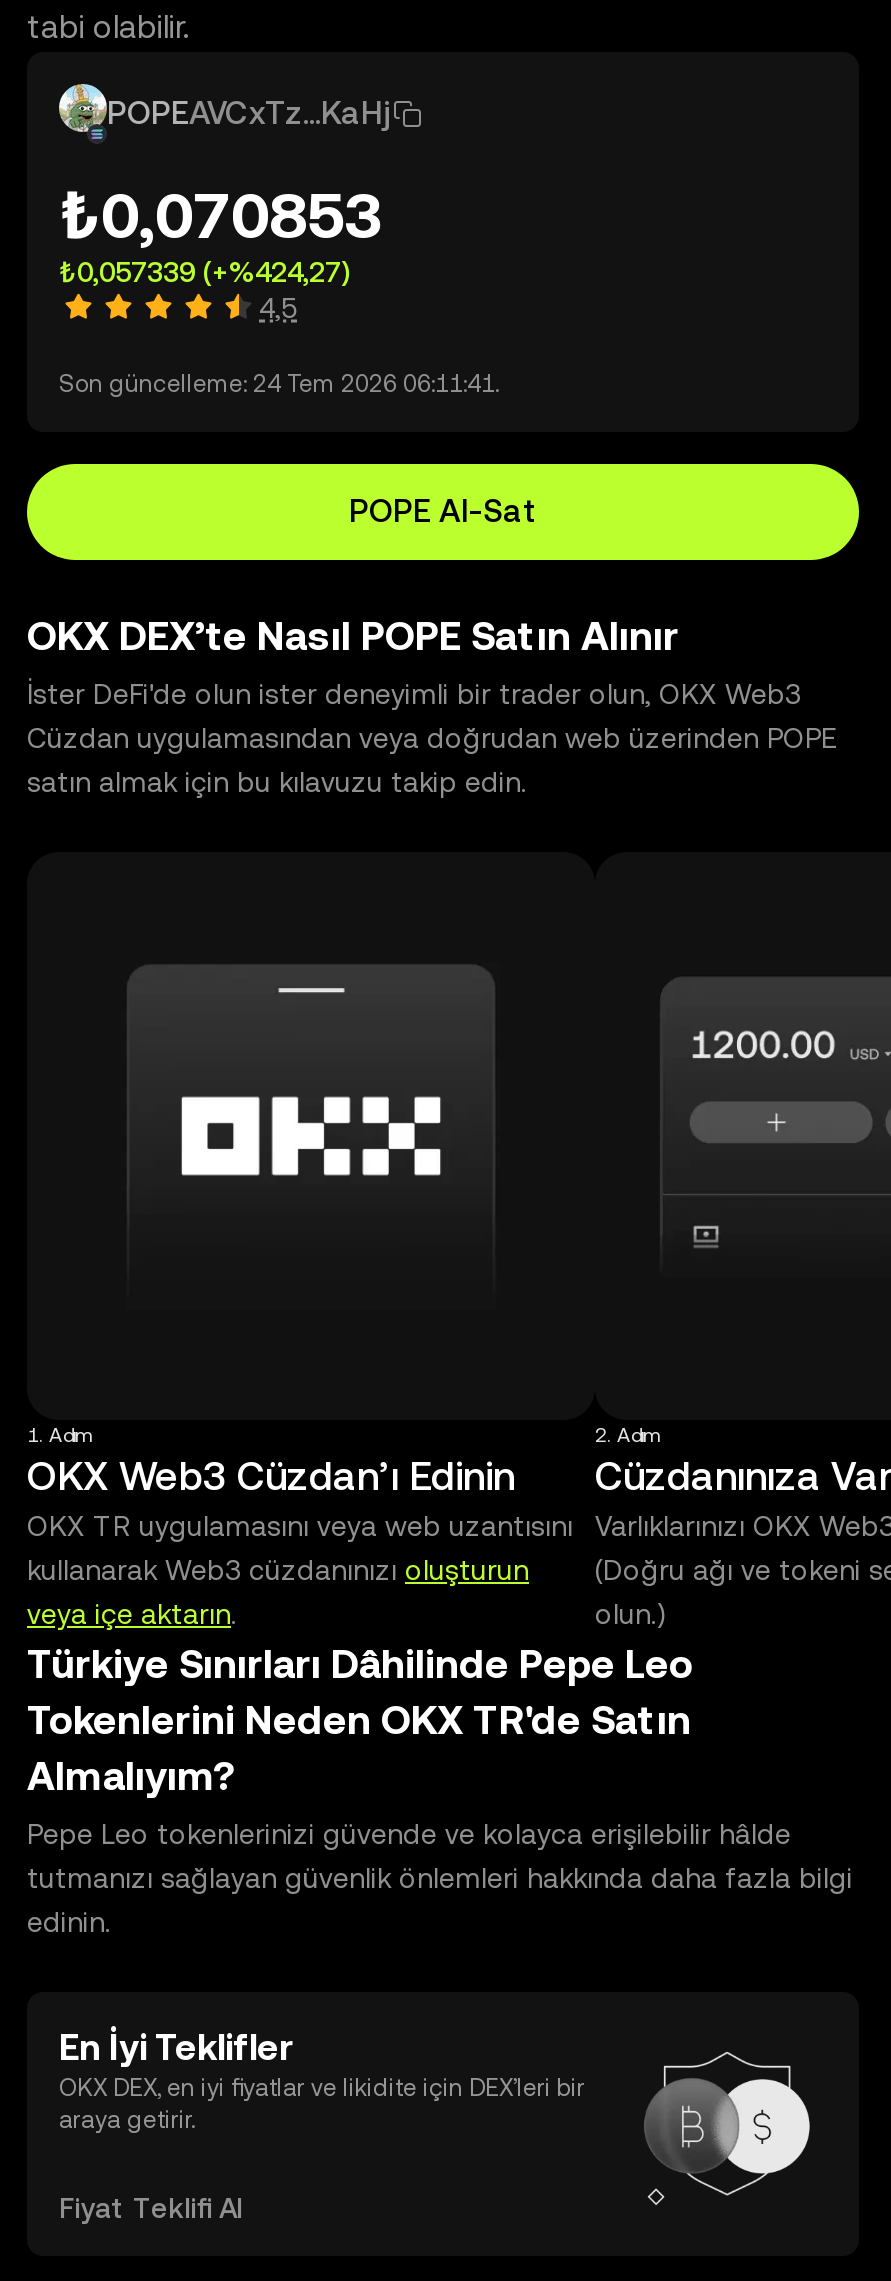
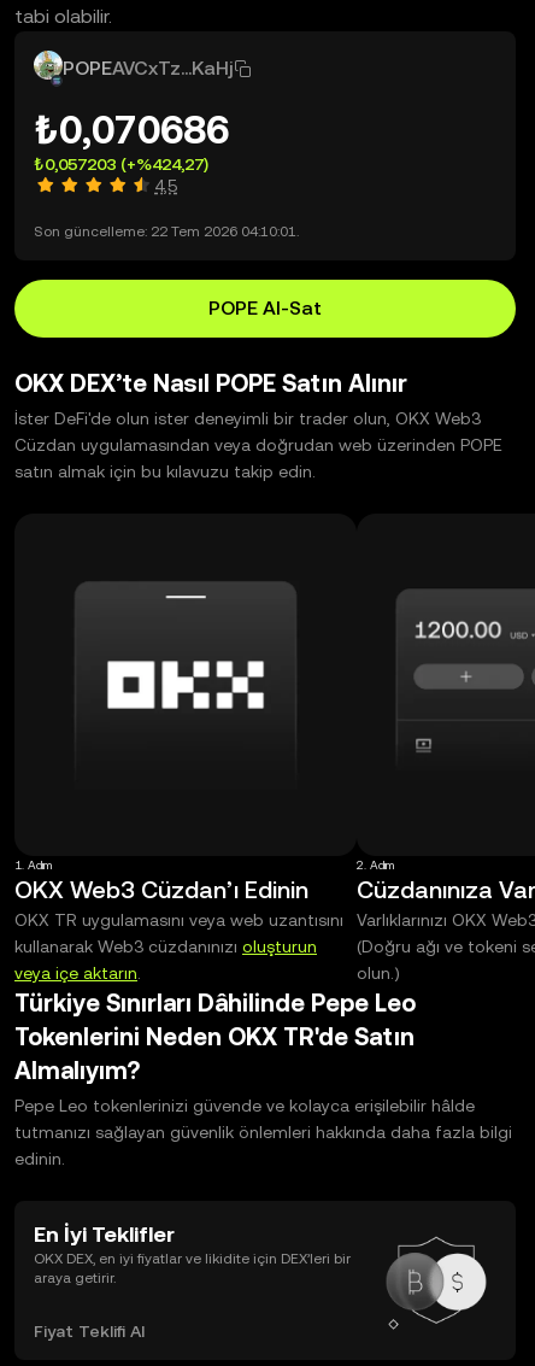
- ₺0,070853
+ ₺0,070686

- ₺0,057339 (+%424,27)
+ ₺0,057203 (+%424,27)

- Son güncelleme: 24 Tem 2026 06:11:41.
+ Son güncelleme: 22 Tem 2026 04:10:01.
